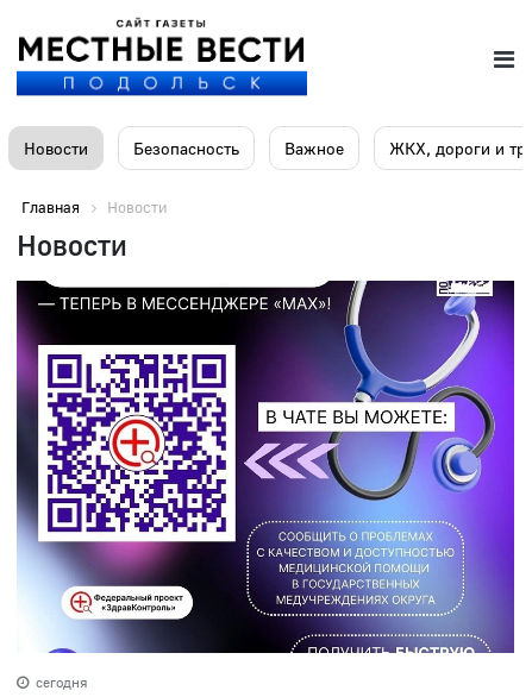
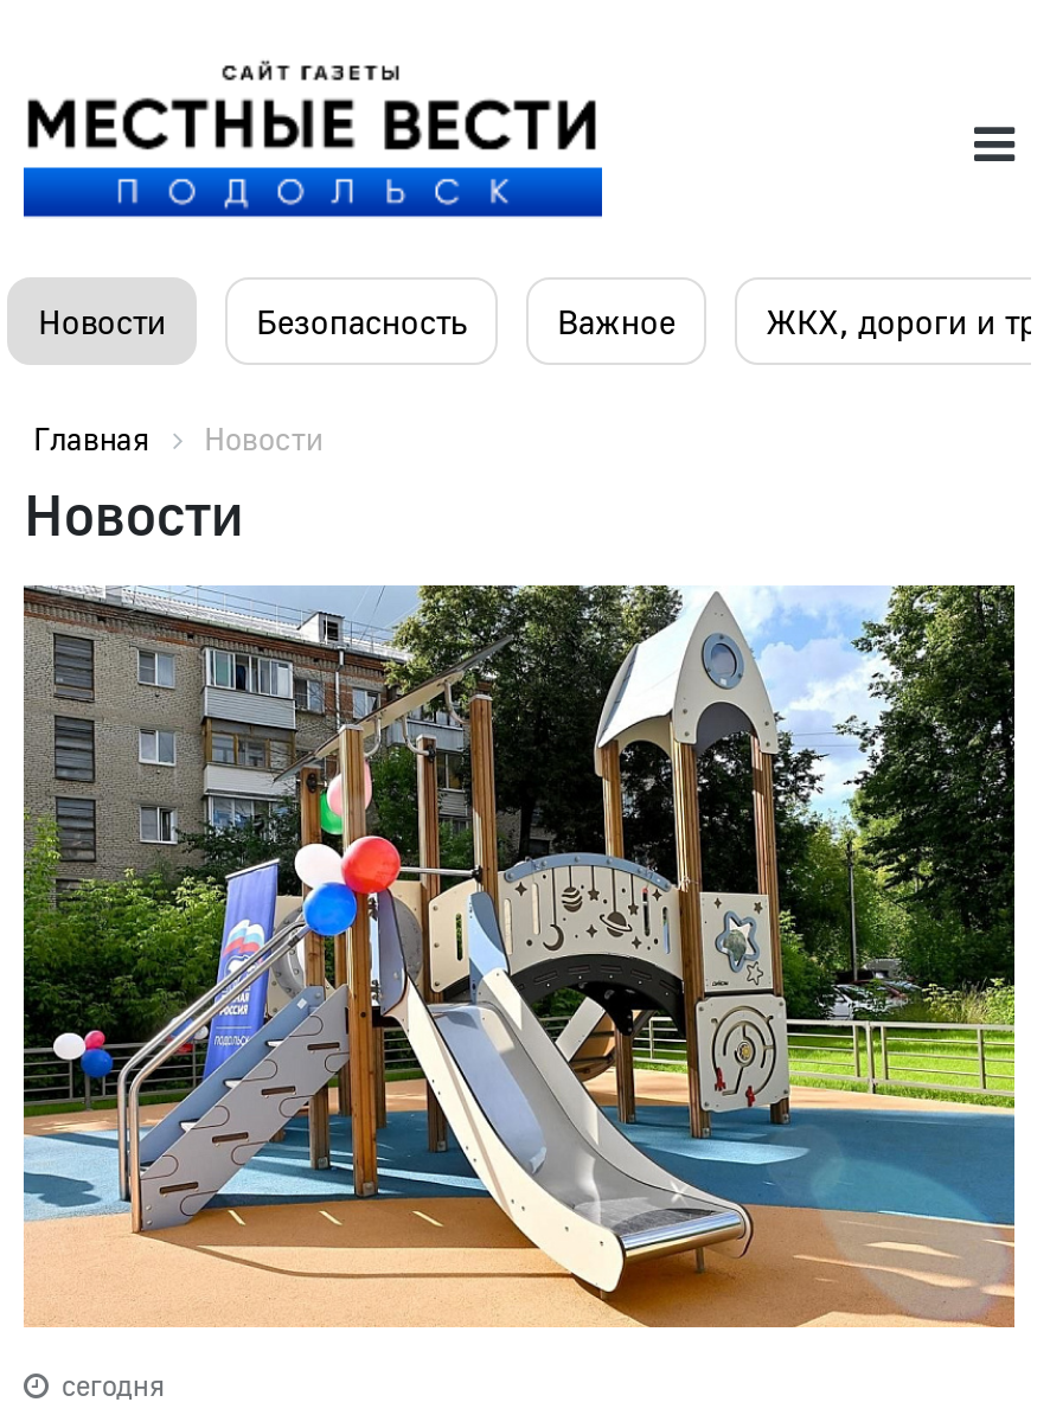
- [image]
+ [image]
